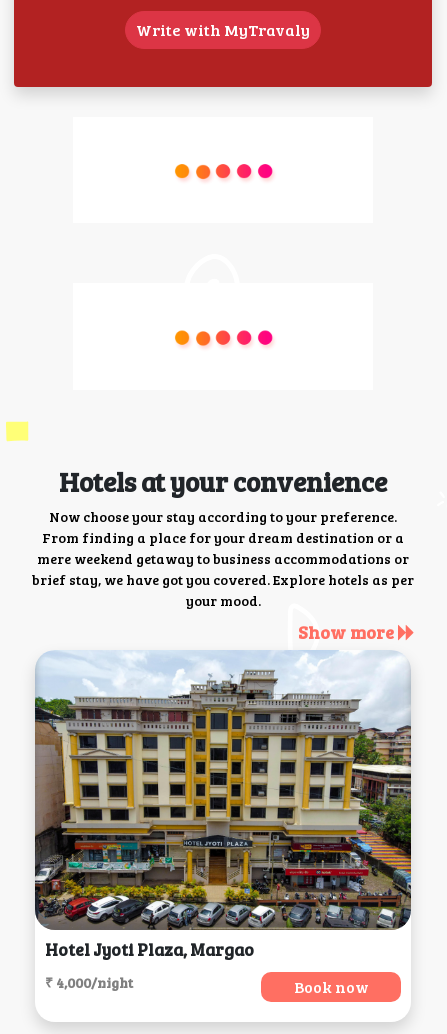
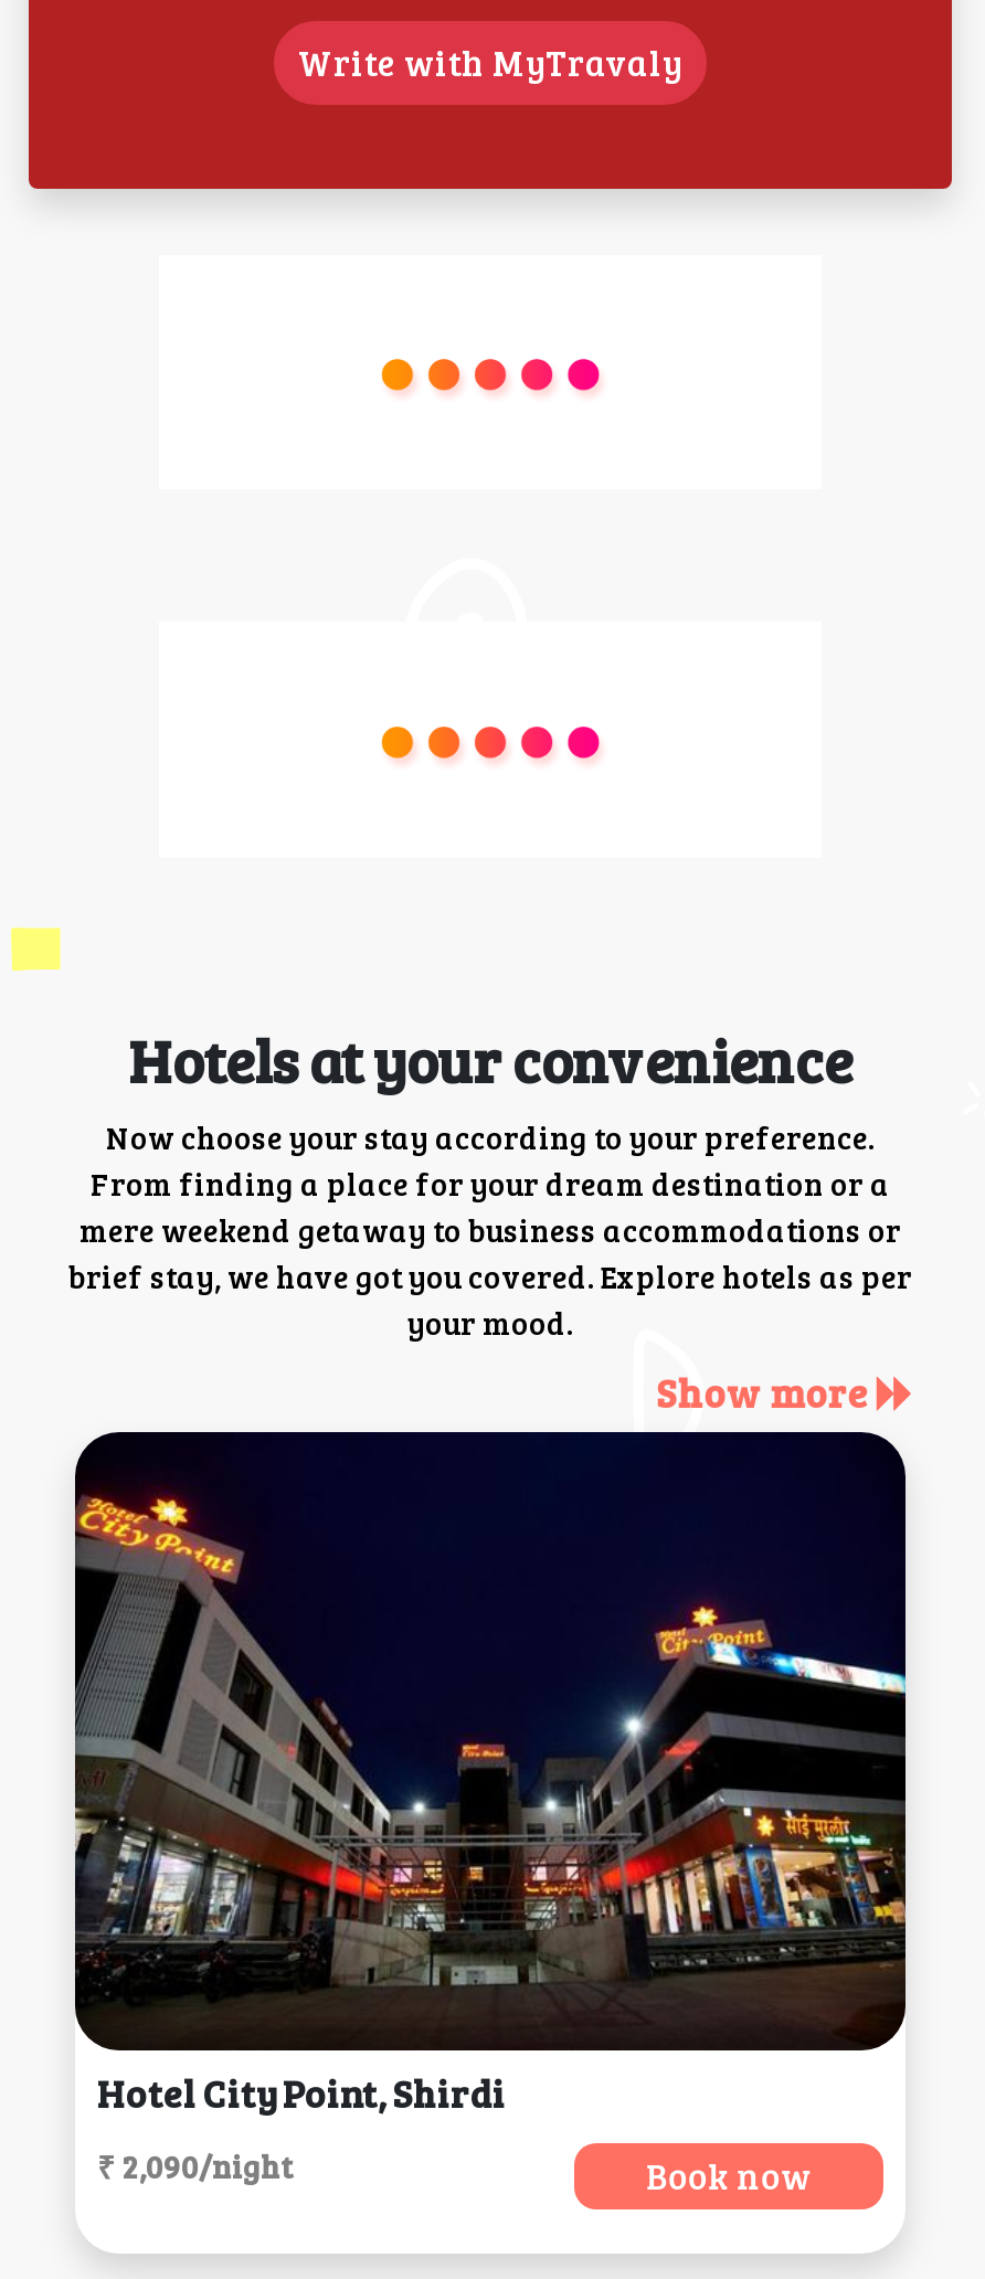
- [image]
- Hotel Jyoti Plaza, Margao
+ [image]
+ Hotel City Point, Shirdi

- ₹ 4,000/night
+ ₹ 2,090/night
